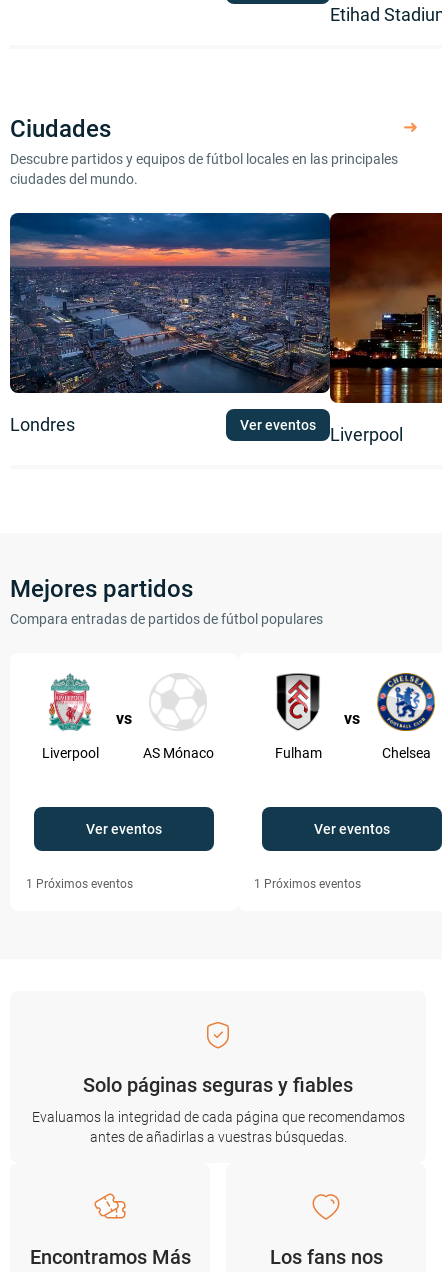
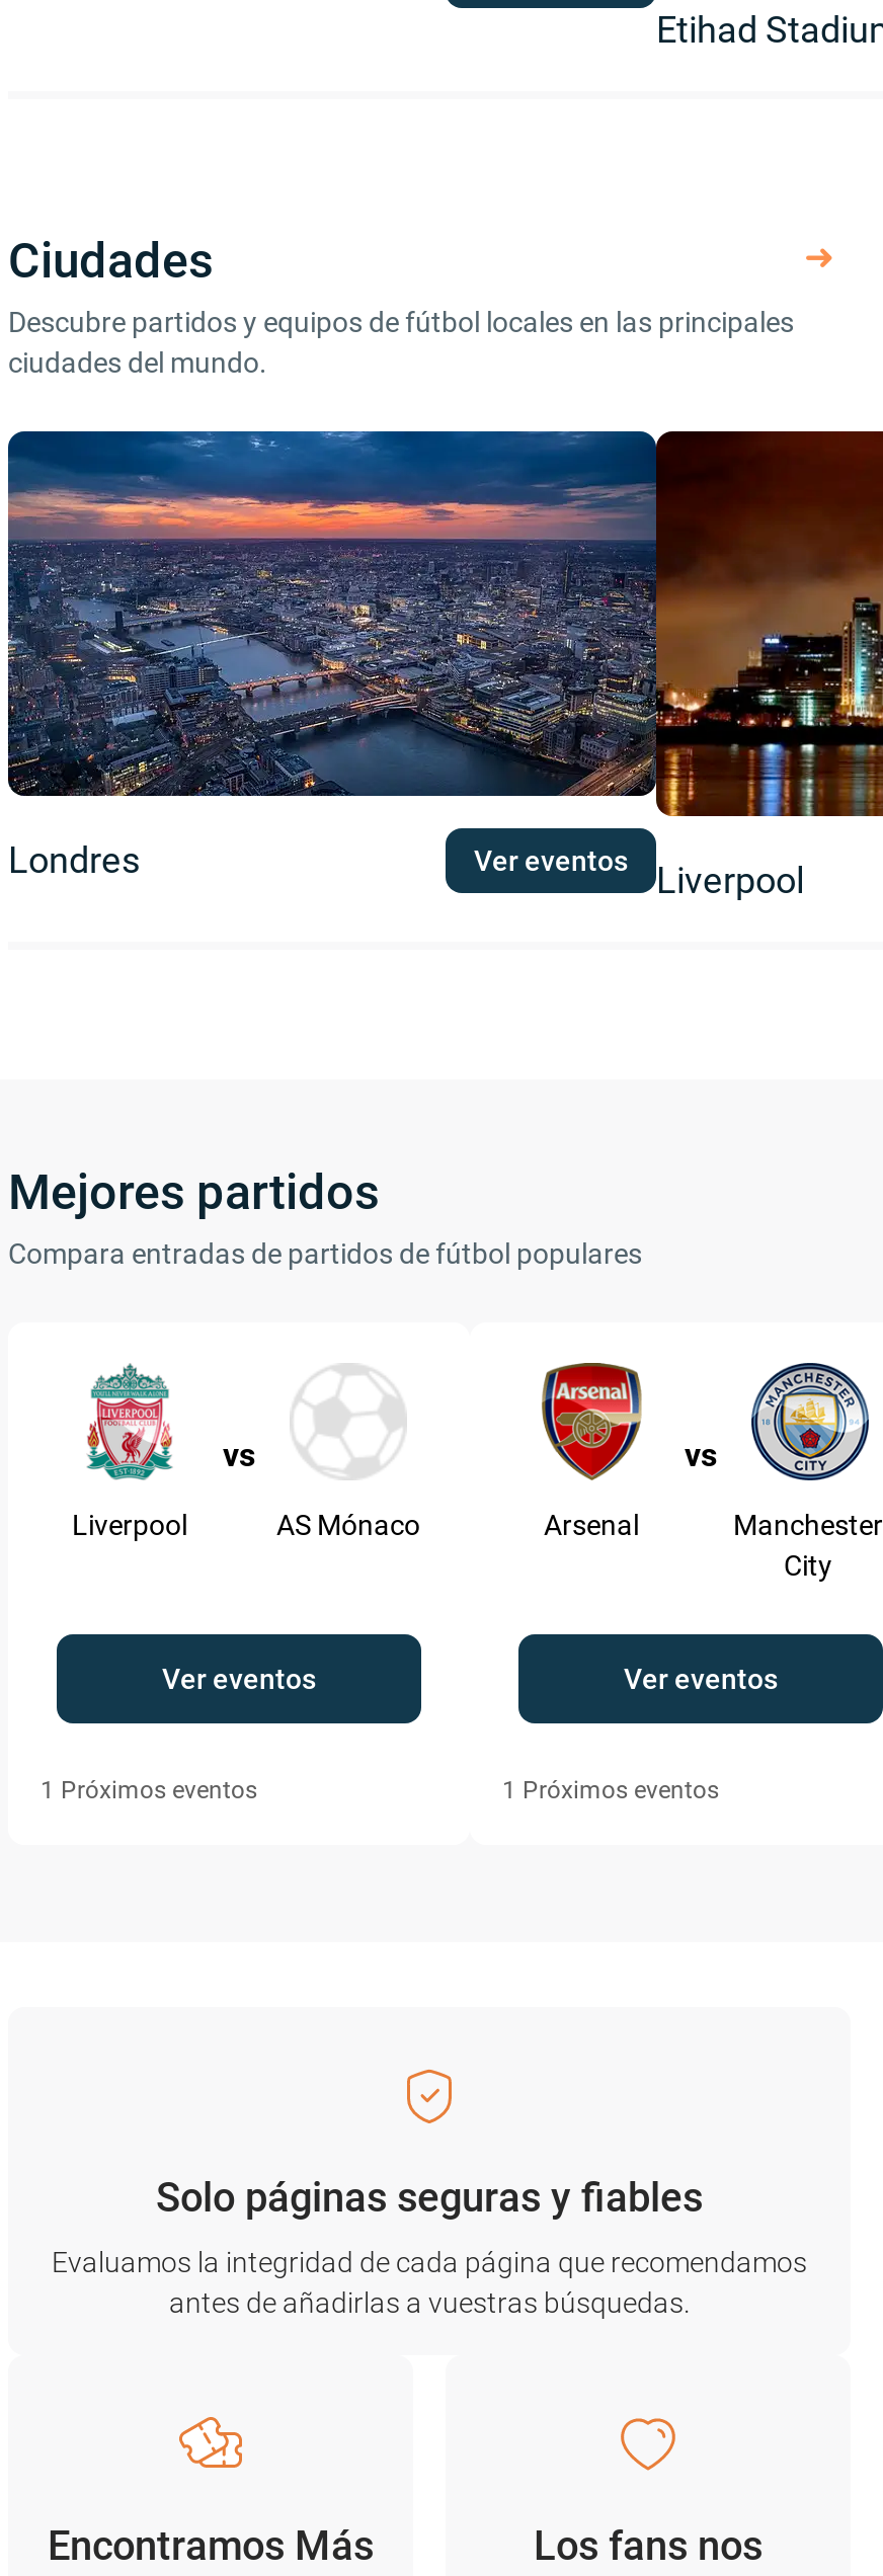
- [image]
+ [image]

- [image]
- Fulham
- Chelsea
+ [image]
+ Arsenal
+ Manchester
+ City
